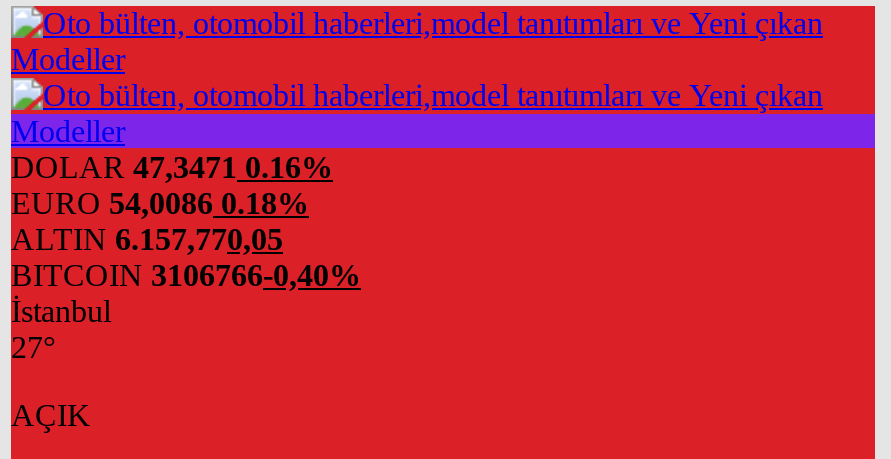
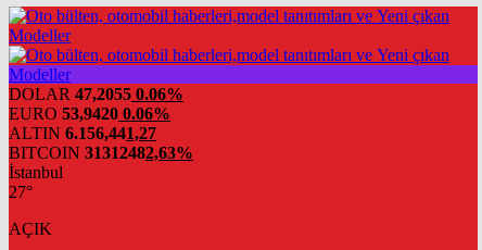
- DOLAR 47,3471 0.16%
+ DOLAR 47,2055 0.06%

- EURO 54,0086 0.18%
+ EURO 53,9420 0.06%

- ALTIN 6.157,770,05
+ ALTIN 6.156,441,27

- BITCOIN 3106766-0,40%
+ BITCOIN 31312482,63%
